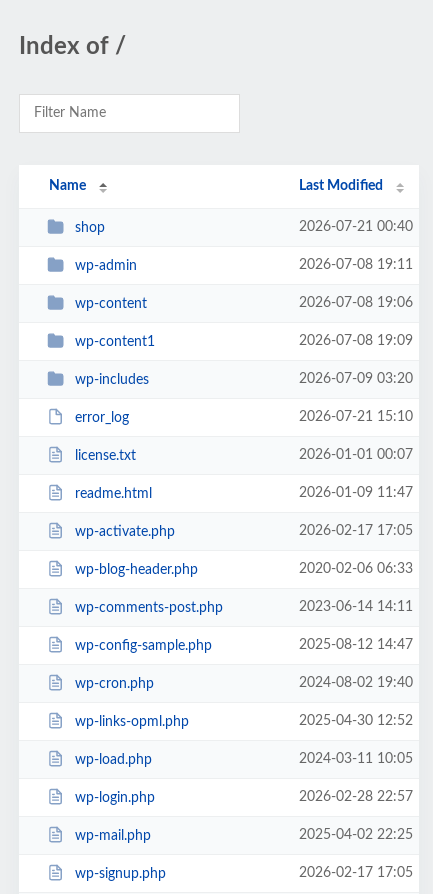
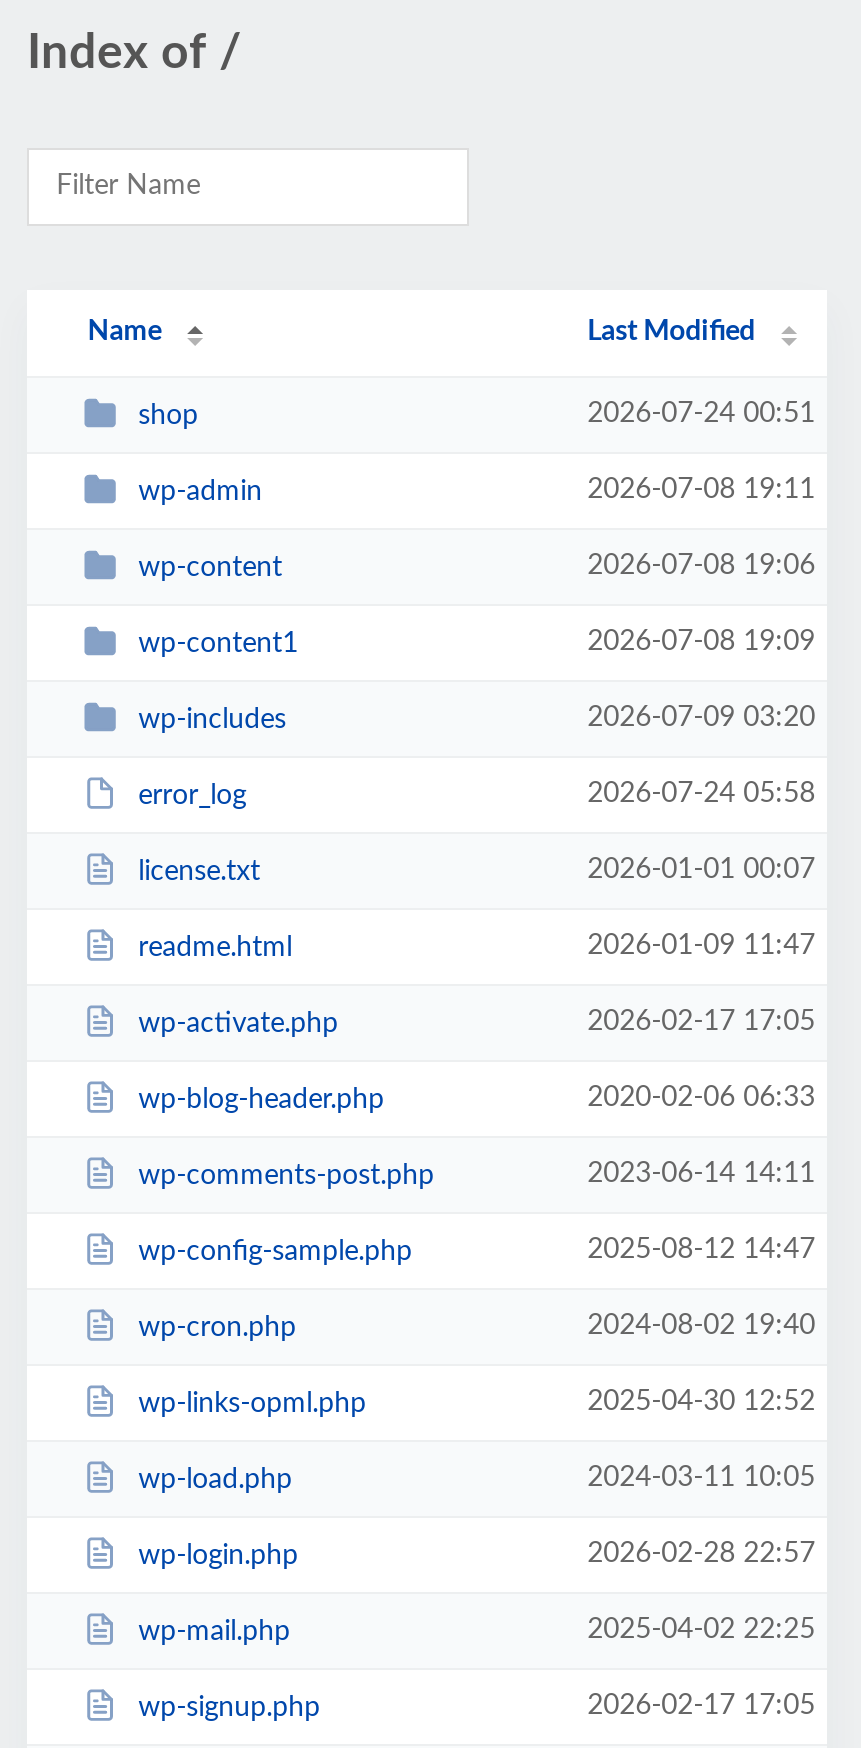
- 2026-07-21 00:40
+ 2026-07-24 00:51

- 2026-07-21 15:10
+ 2026-07-24 05:58
